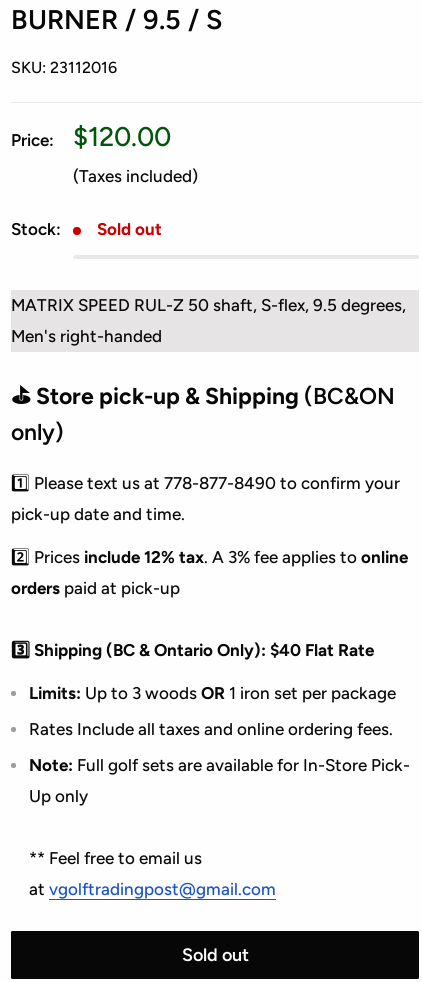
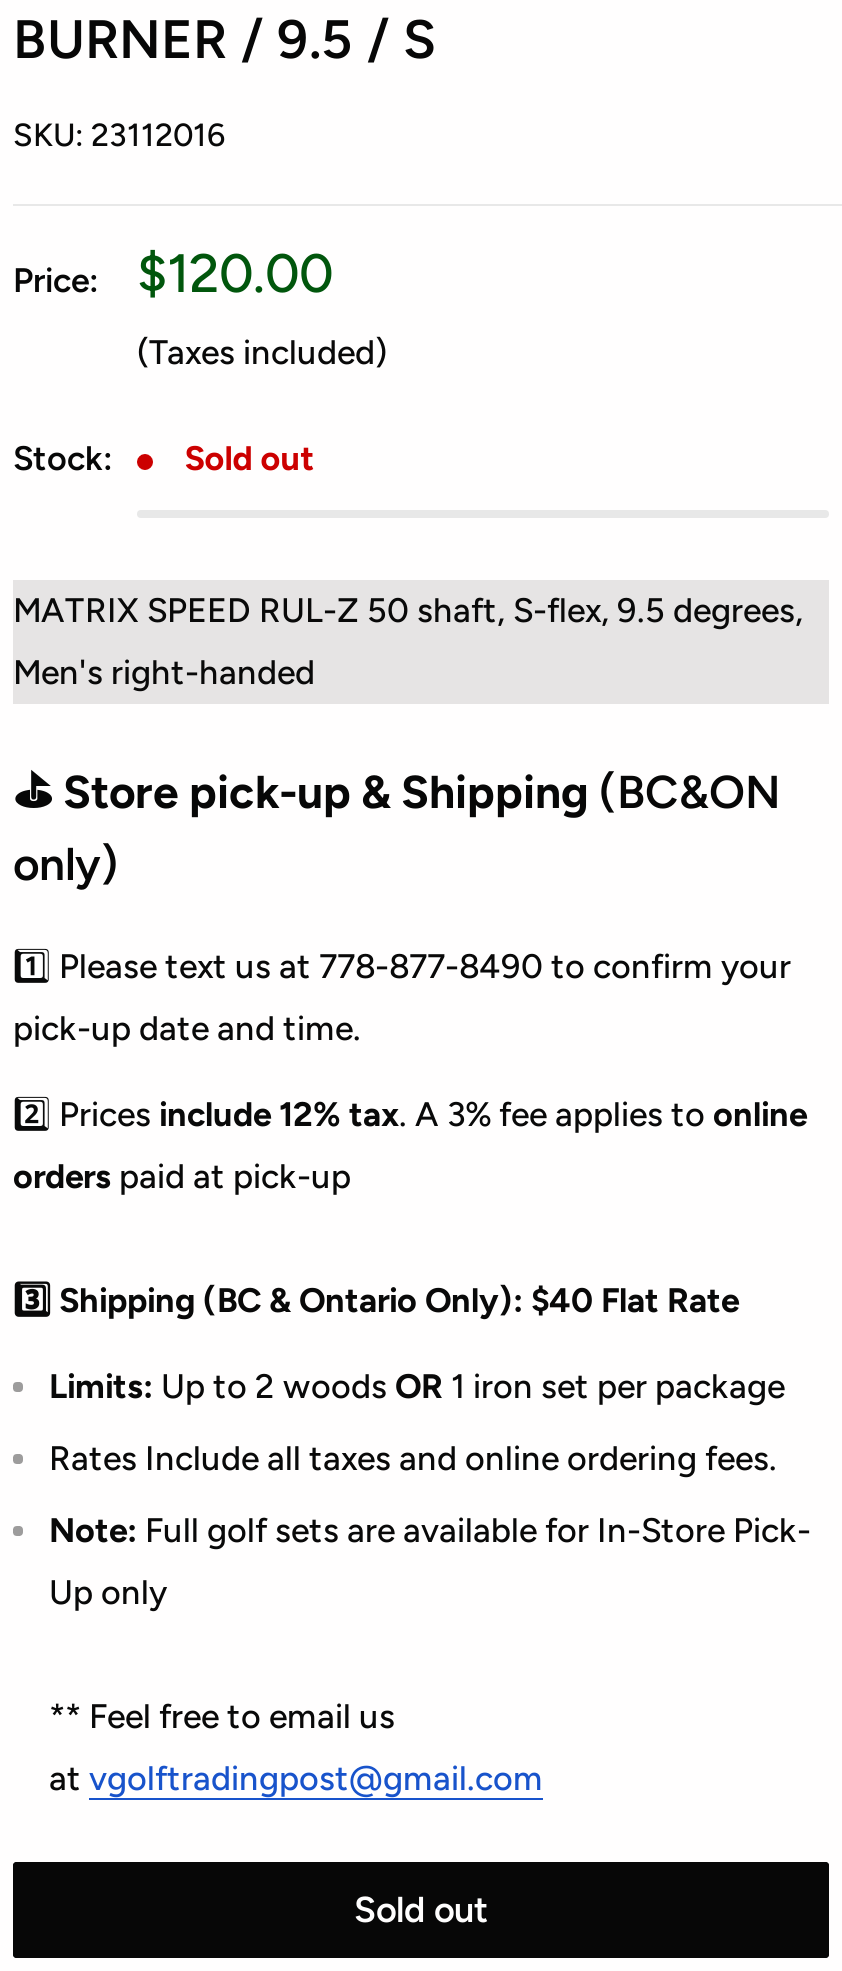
- Limits: Up to 3 woods OR 1 iron set per package
+ Limits: Up to 2 woods OR 1 iron set per package
